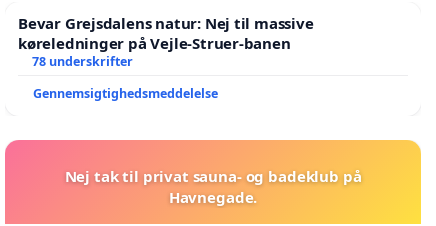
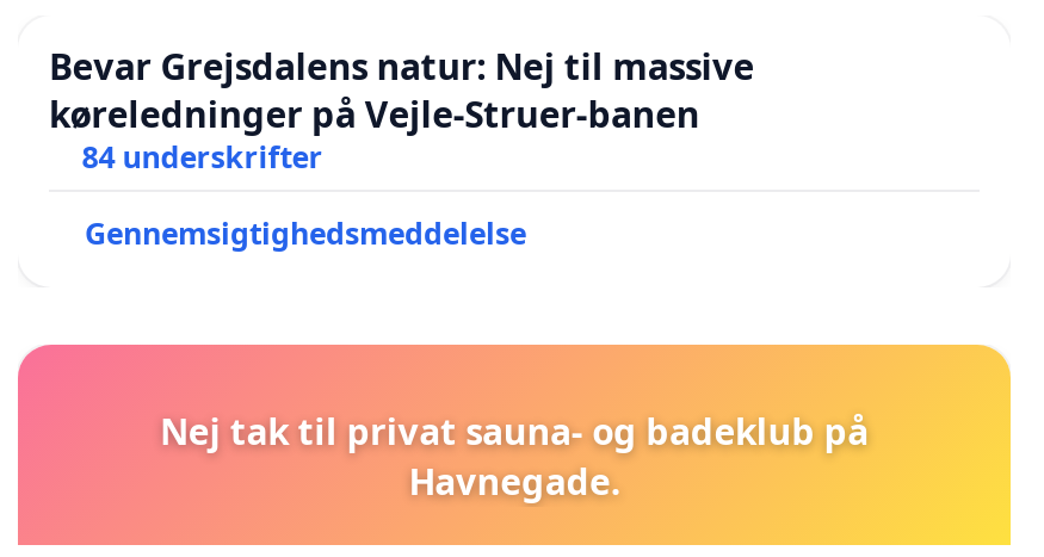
- 78 underskrifter
+ 84 underskrifter
